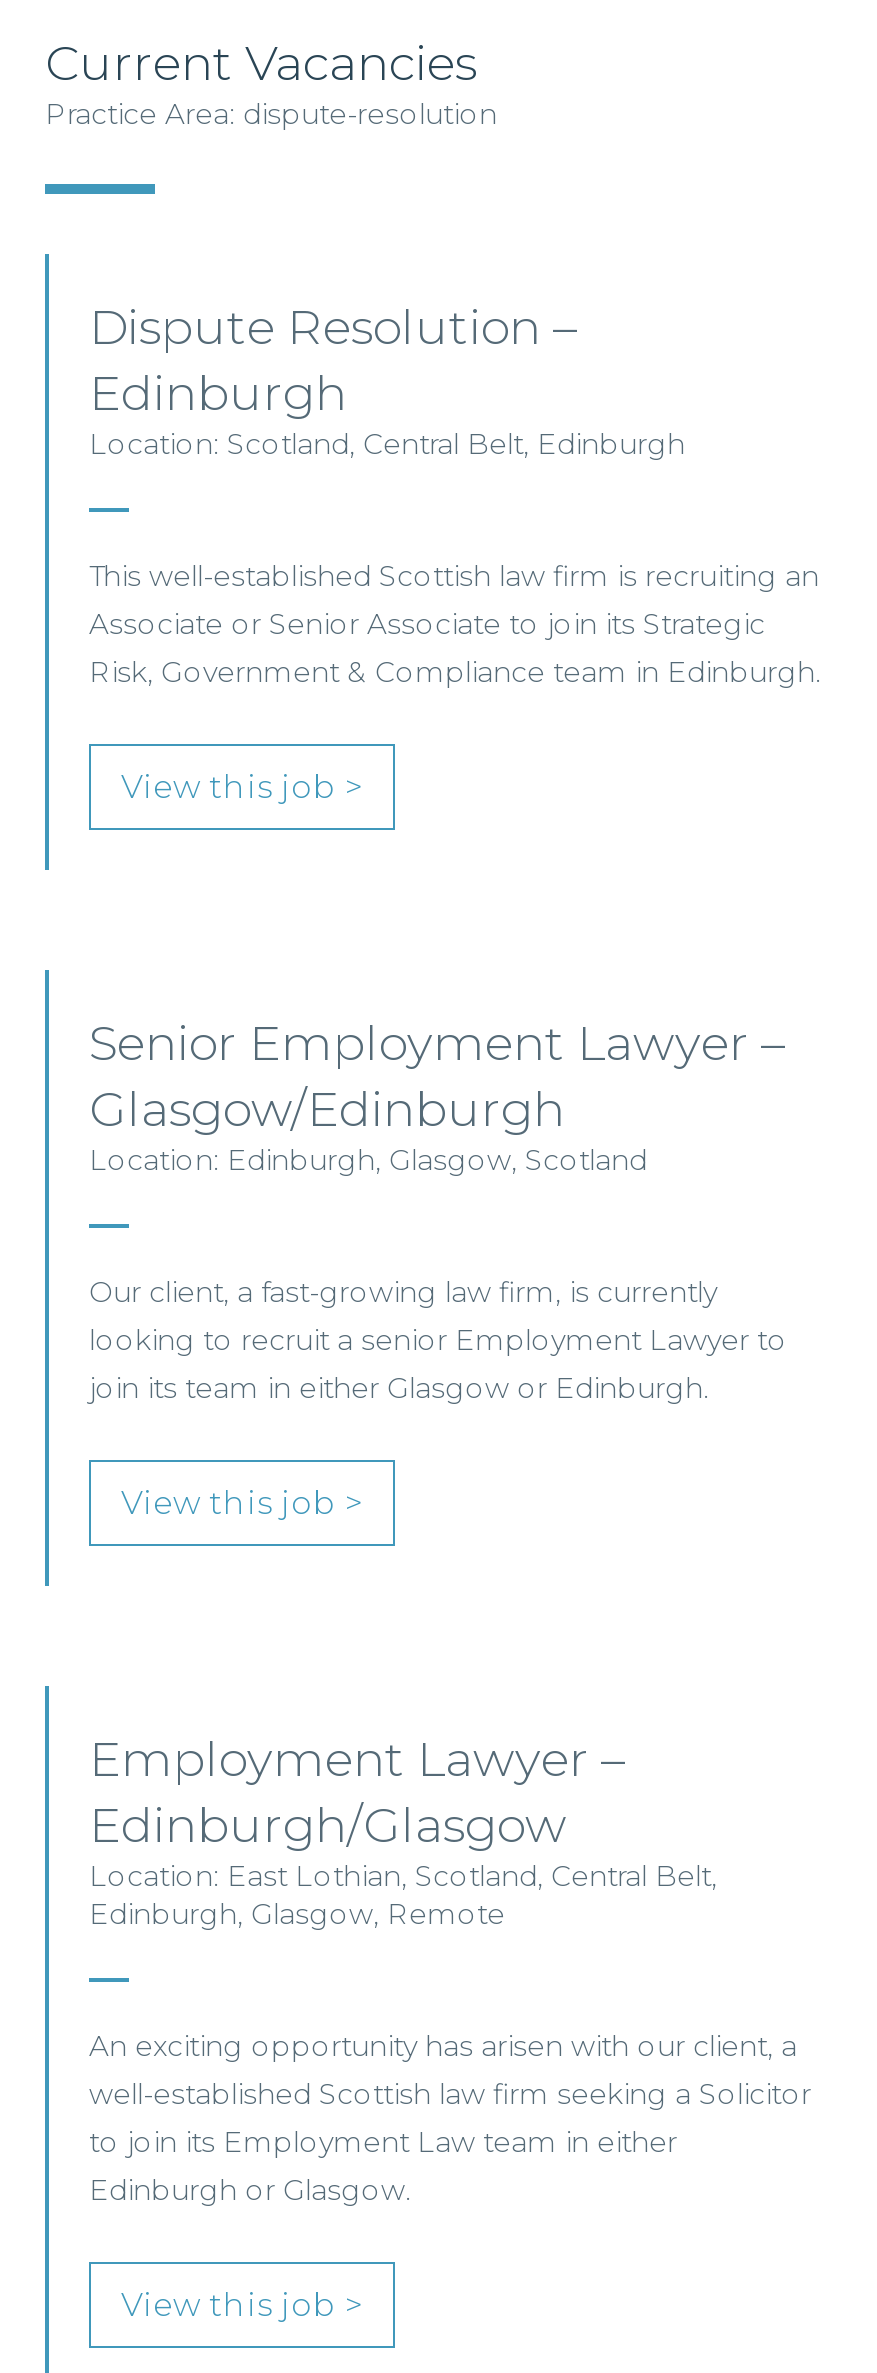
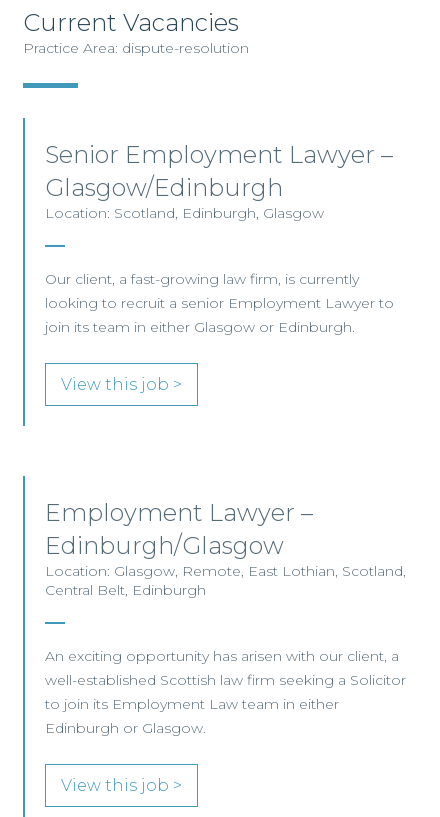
- Dispute Resolution –
- Edinburgh
- Location: Scotland, Central Belt, Edinburgh

- This well-established Scottish law firm is recruiting an
- Associate or Senior Associate to join its Strategic
- Risk, Government & Compliance team in Edinburgh.
- View this job >

- Location: Edinburgh, Glasgow, Scotland
+ Location: Scotland, Edinburgh, Glasgow

- Location: East Lothian, Scotland, Central Belt,
- Edinburgh, Glasgow, Remote
+ Location: Glasgow, Remote, East Lothian, Scotland,
+ Central Belt, Edinburgh
